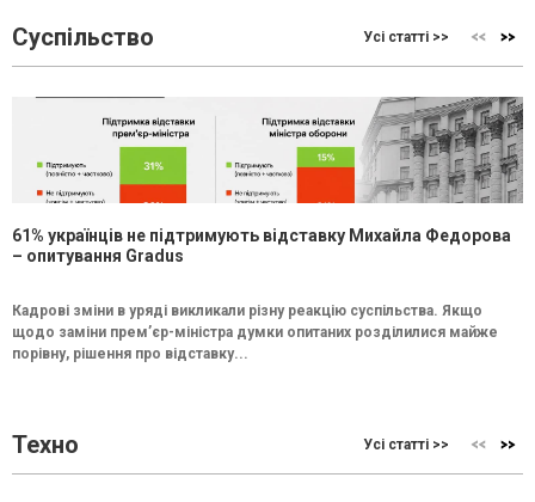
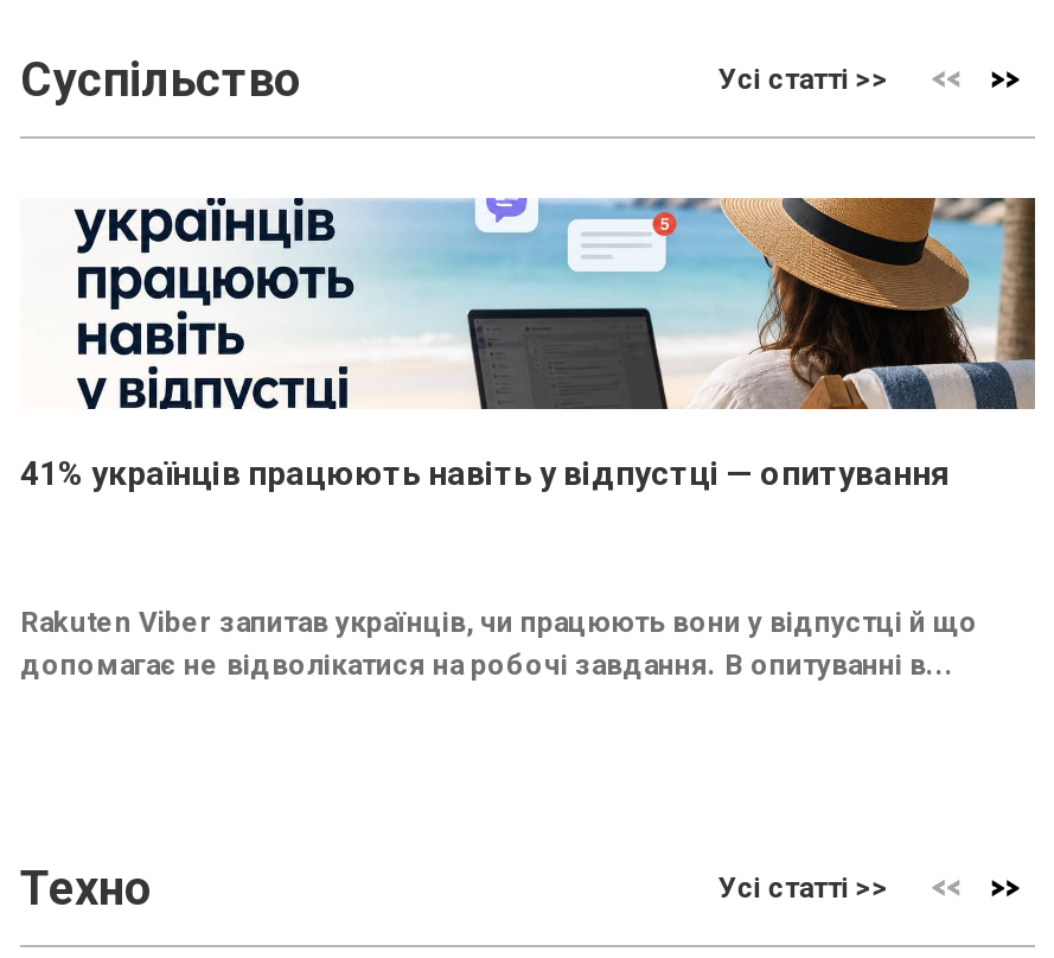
- [image]
- 61% українців не підтримують відставку Михайла Федорова
- – опитування Gradus
+ [image]
+ 41% українців працюють навіть у відпустці — опитування

- Кадрові зміни в уряді викликали різну реакцію суспільства. Якщо
- щодо заміни прем’єр-міністра думки опитаних розділилися майже
- порівну, рішення про відставку...
+ Rakuten Viber запитав українців, чи працюють вони у відпустці й що
+ допомагає не відволікатися на робочі завдання. В опитуванні в...
